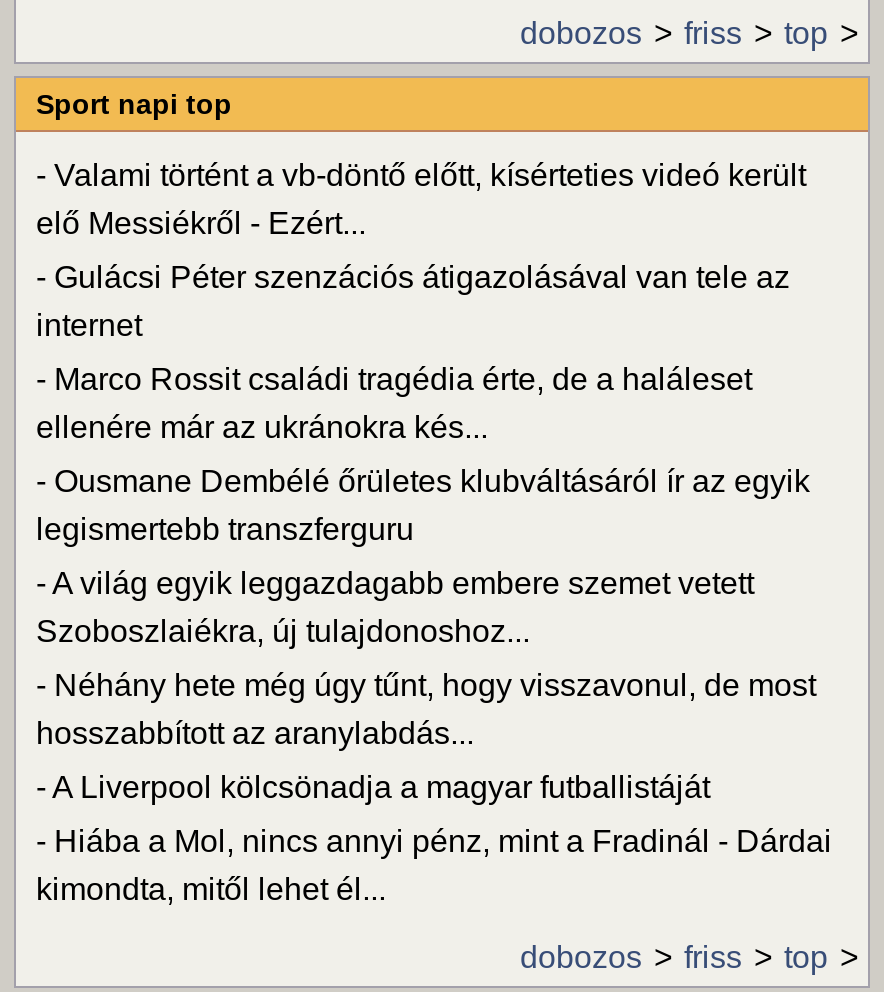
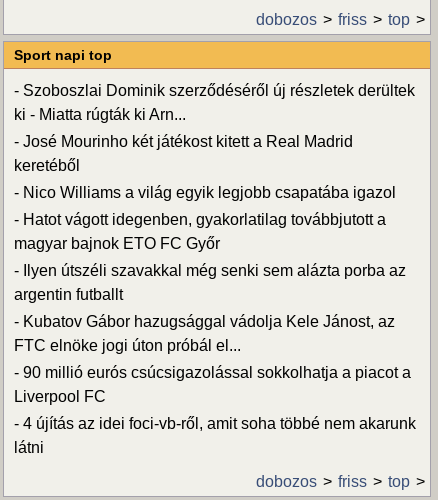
- - Valami történt a vb-döntő előtt, kísérteties videó került
- elő Messiékről - Ezért...
+ - Szoboszlai Dominik szerződéséről új részletek derültek
+ ki - Miatta rúgták ki Arn...

- - Gulácsi Péter szenzációs átigazolásával van tele az
- internet
+ - José Mourinho két játékost kitett a Real Madrid
+ keretéből

- - Marco Rossit családi tragédia érte, de a haláleset
- ellenére már az ukránokra kés...
+ - Nico Williams a világ egyik legjobb csapatába igazol

- - Ousmane Dembélé őrületes klubváltásáról ír az egyik
- legismertebb transzferguru
+ - Hatot vágott idegenben, gyakorlatilag továbbjutott a
+ magyar bajnok ETO FC Győr

- - A világ egyik leggazdagabb embere szemet vetett
- Szoboszlaiékra, új tulajdonoshoz...
+ - Ilyen útszéli szavakkal még senki sem alázta porba az
+ argentin futballt

- - Néhány hete még úgy tűnt, hogy visszavonul, de most
- hosszabbított az aranylabdás...
+ - Kubatov Gábor hazugsággal vádolja Kele Jánost, az
+ FTC elnöke jogi úton próbál el...

- - A Liverpool kölcsönadja a magyar futballistáját
+ - 90 millió eurós csúcsigazolással sokkolhatja a piacot a
+ Liverpool FC

- - Hiába a Mol, nincs annyi pénz, mint a Fradinál - Dárdai
- kimondta, mitől lehet él...
+ - 4 újítás az idei foci-vb-ről, amit soha többé nem akarunk
+ látni
